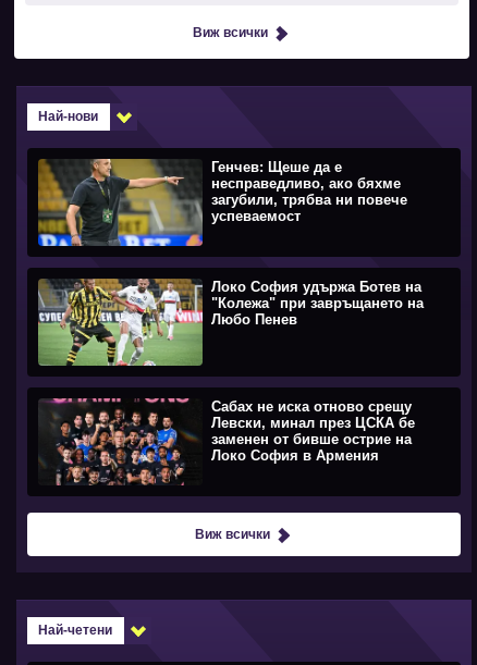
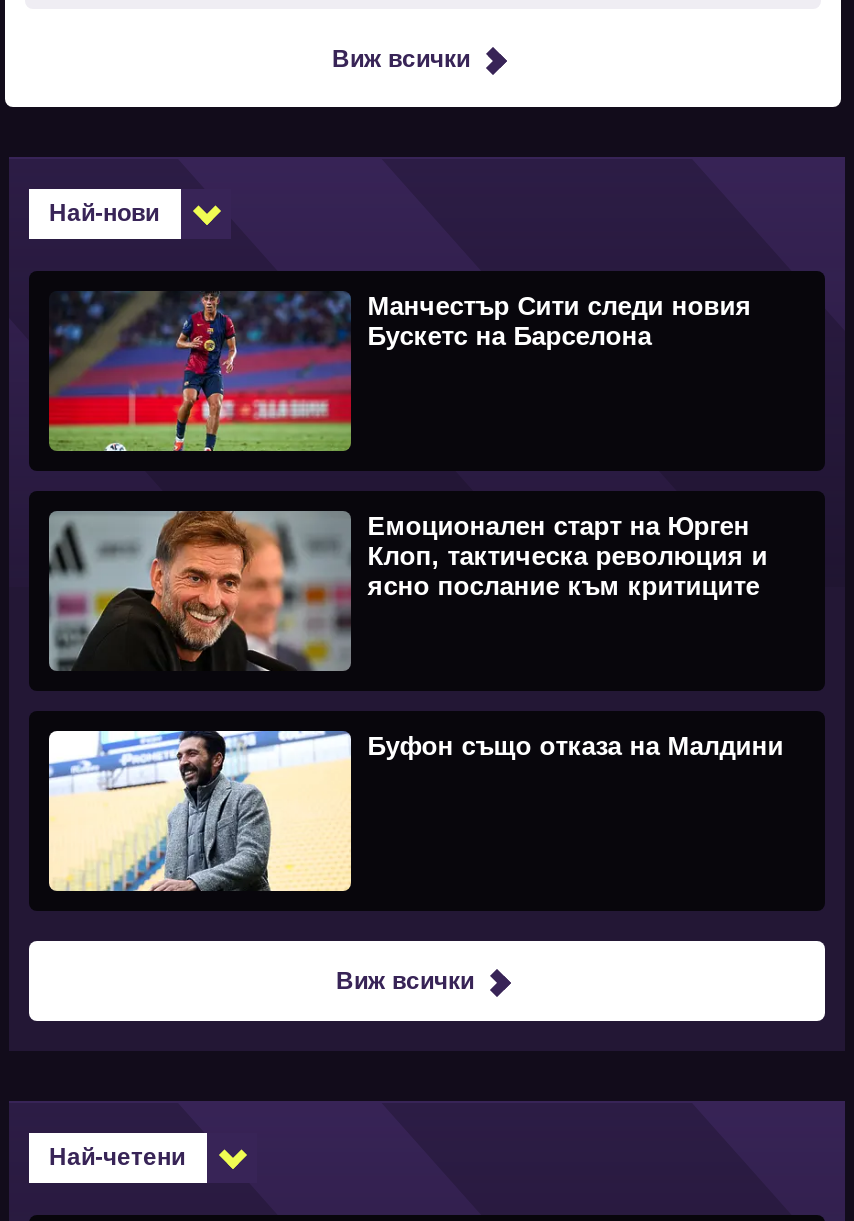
- [image]
- Генчев: Щеше да е
- несправедливо, ако бяхме
- загубили, трябва ни повече
- успеваемост
+ [image]
+ Манчестър Сити следи новия
+ Бускетс на Барселона

- [image]
- Локо София удържа Ботев на
- "Колежа" при завръщането на
- Любо Пенев
+ [image]
+ Емоционален старт на Юрген
+ Клоп, тактическа революция и
+ ясно послание към критиците

- [image]
- Сабах не иска отново срещу
- Левски, минал през ЦСКА бе
- заменен от бивше острие на
- Локо София в Армения
+ [image]
+ Буфон също отказа на Малдини
